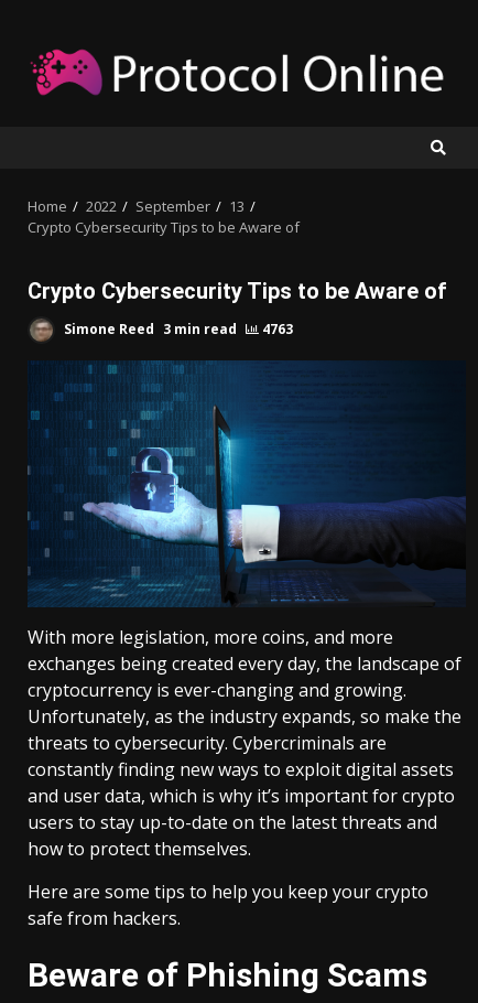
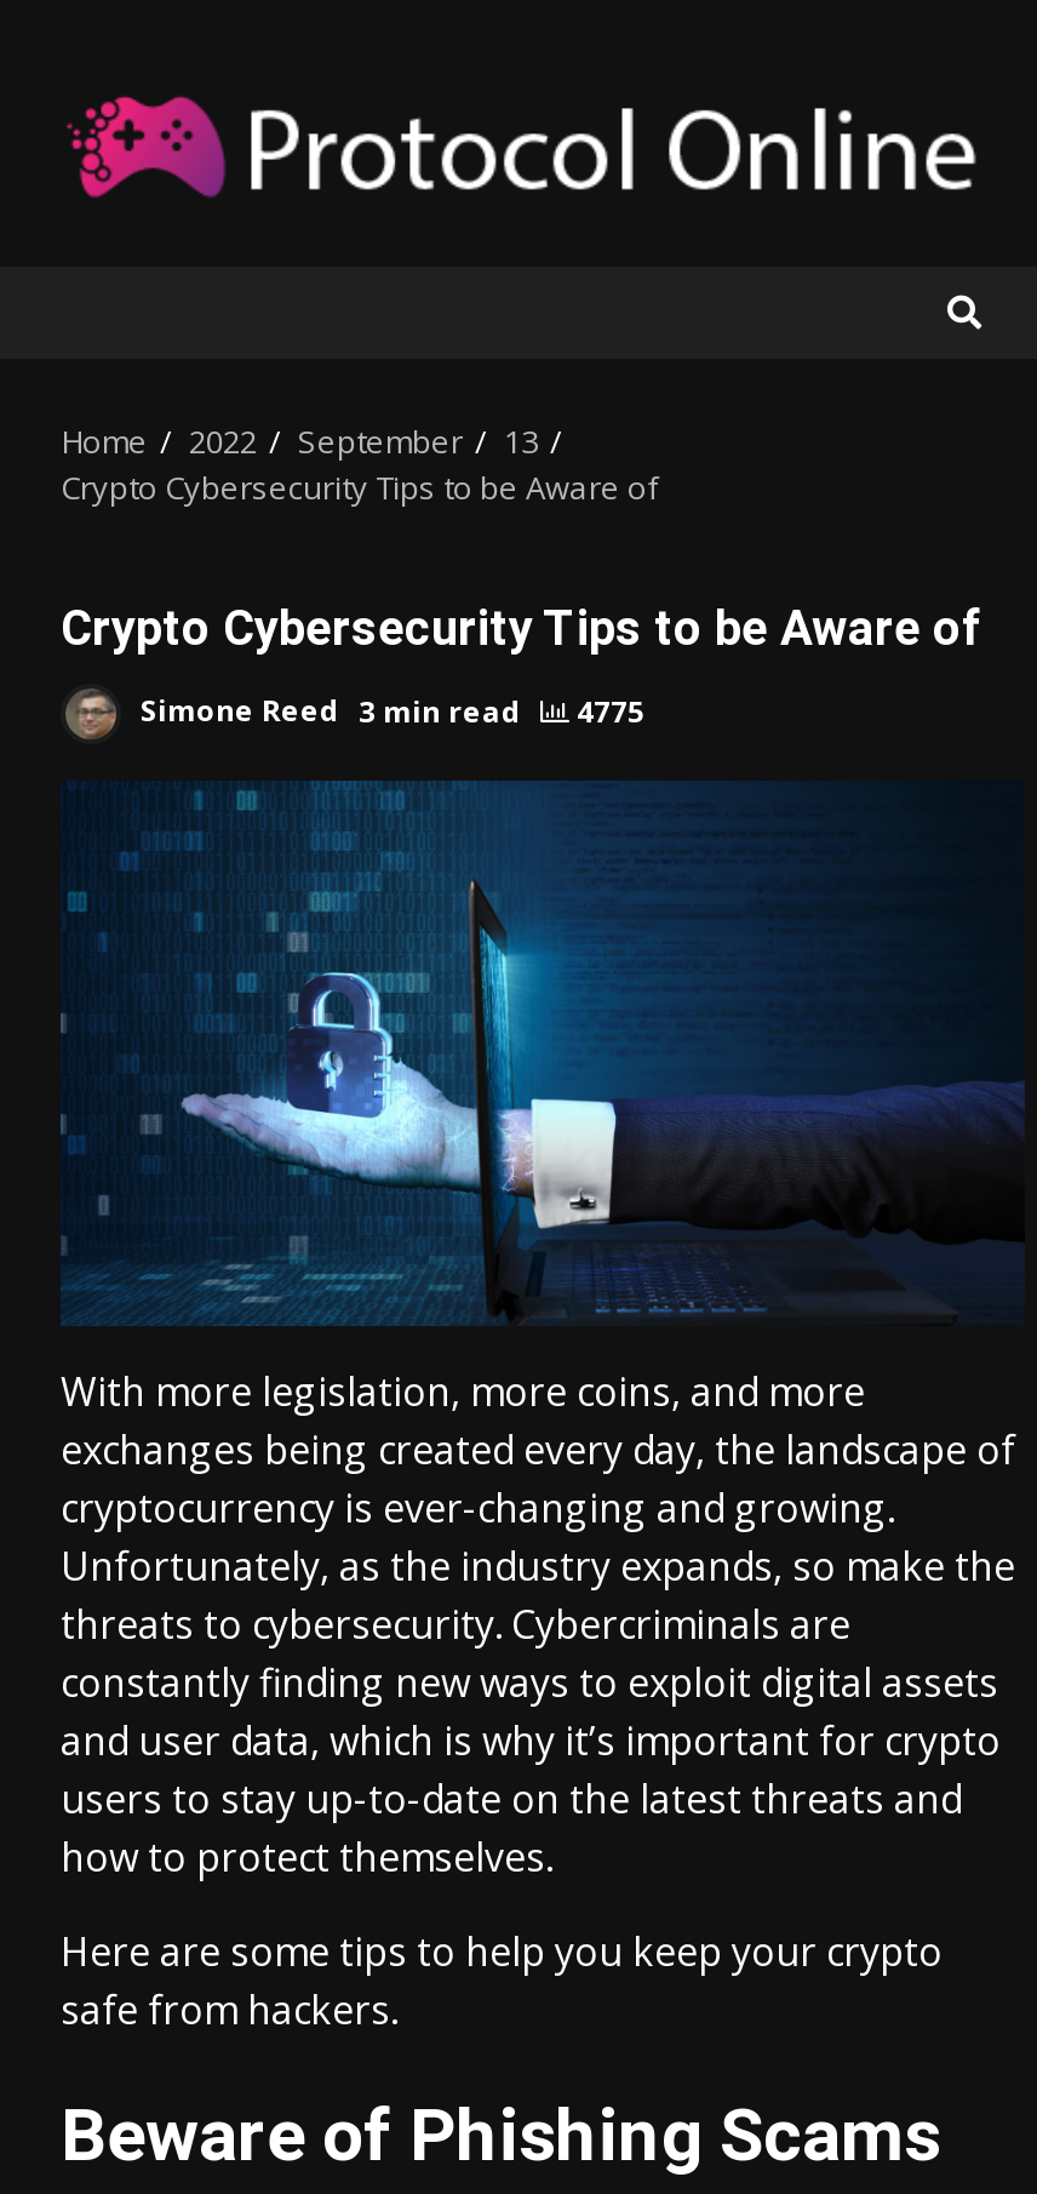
- Simone Reed 3 min read 4763
+ Simone Reed 3 min read 4775
